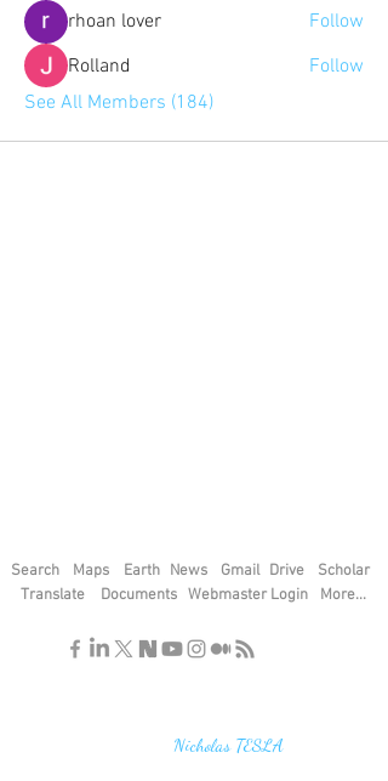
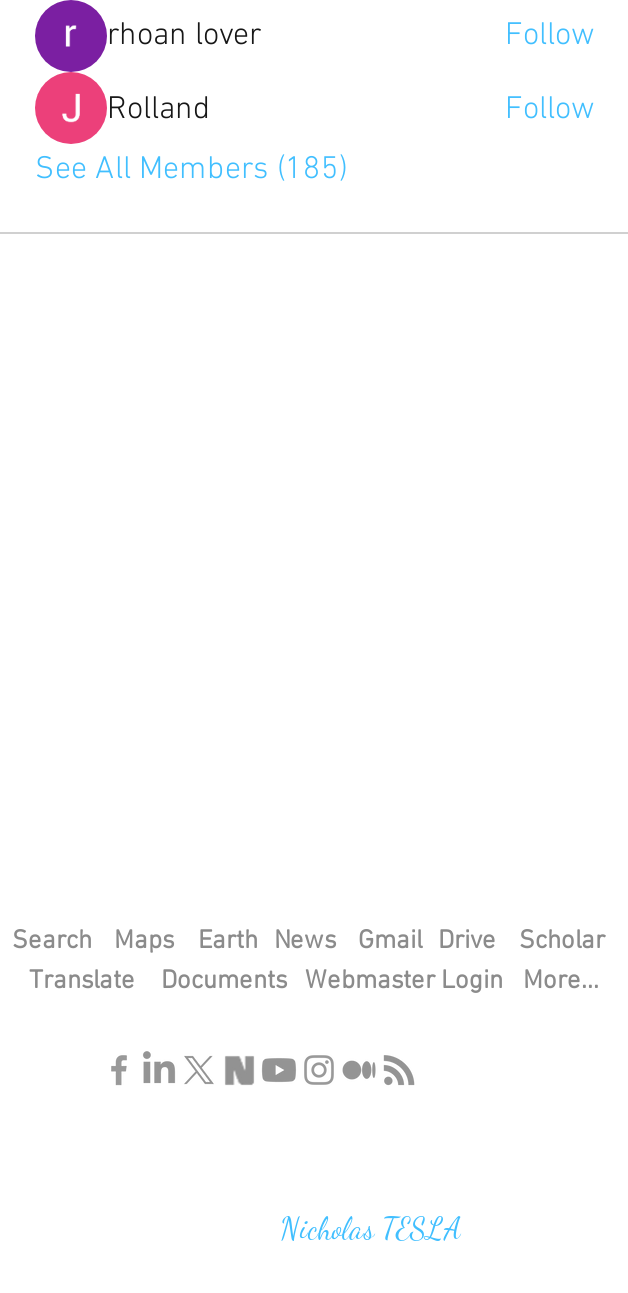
- See All Members (184)
+ See All Members (185)
